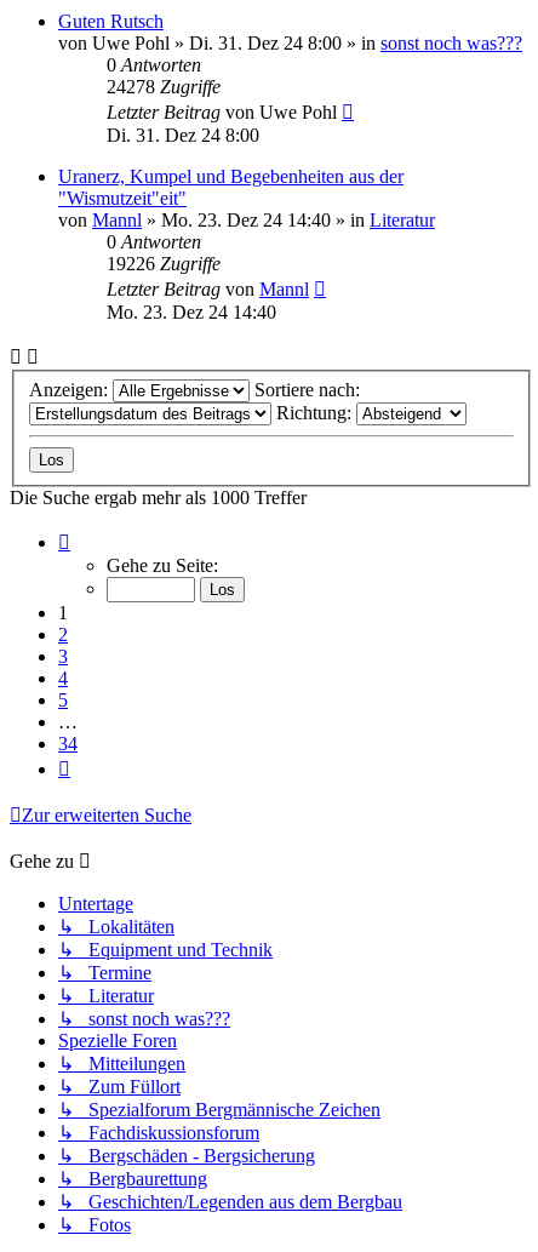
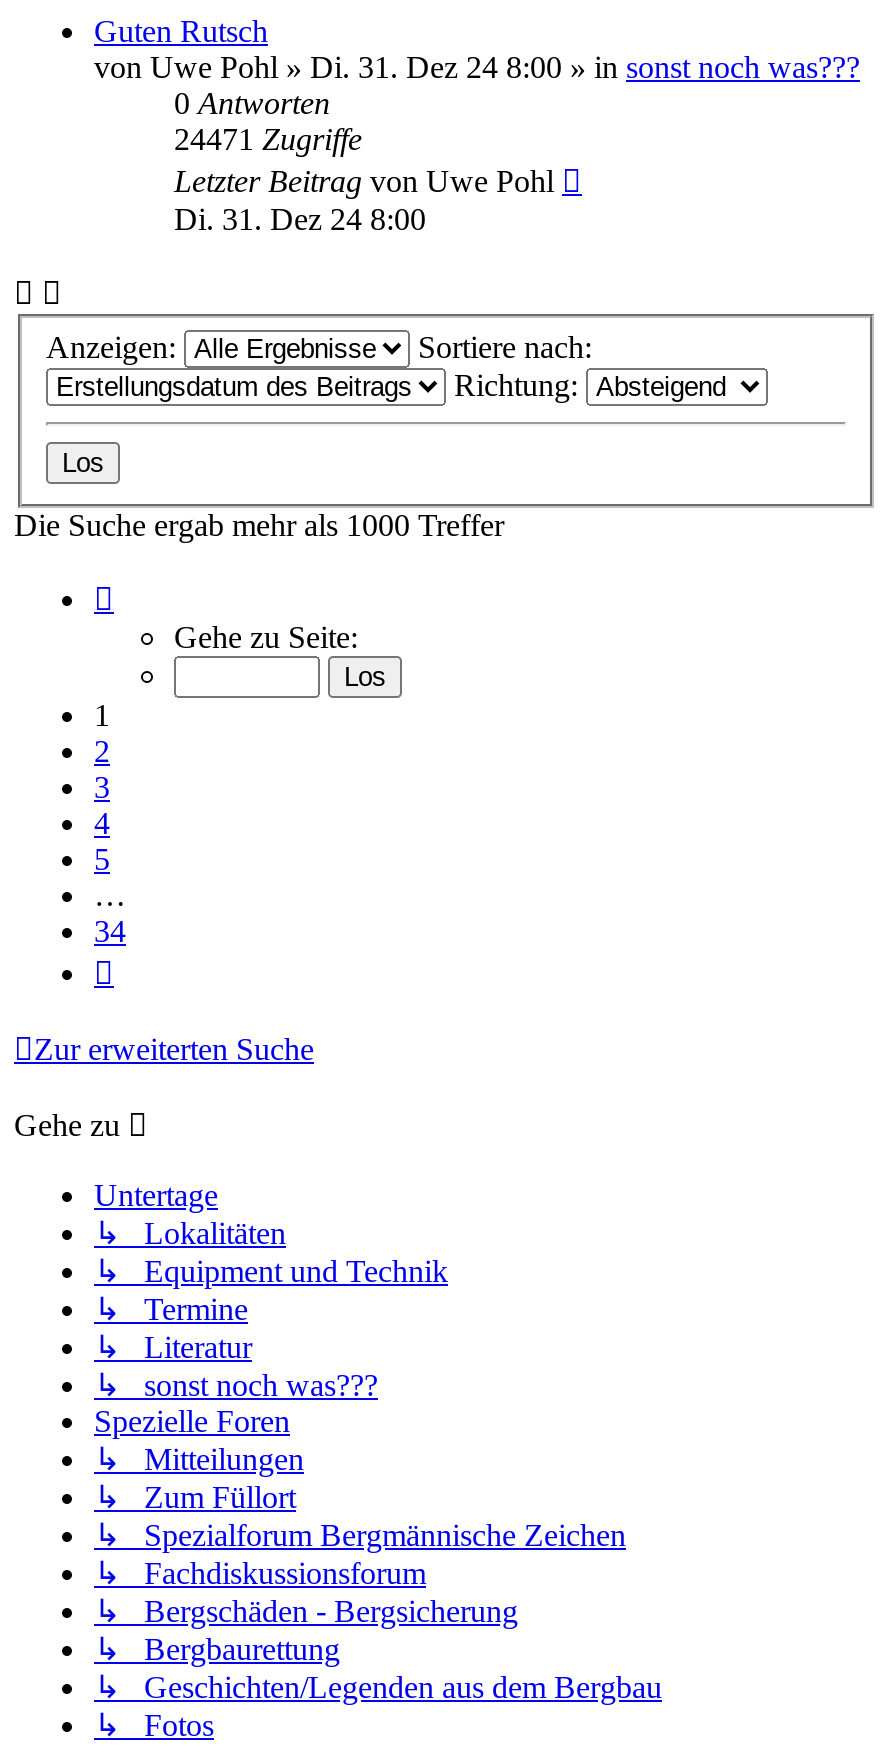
- 24278 Zugriffe
+ 24471 Zugriffe

- Uranerz, Kumpel und Begebenheiten aus der
- "Wismutzeit"eit"
- von Mannl» Mo. 23. Dez 24 14:40» in Literatur
- 0 Antworten
- 19226 Zugriffe
- Letzter Beitrag von Mannl
- Mo. 23. Dez 24 14:40
